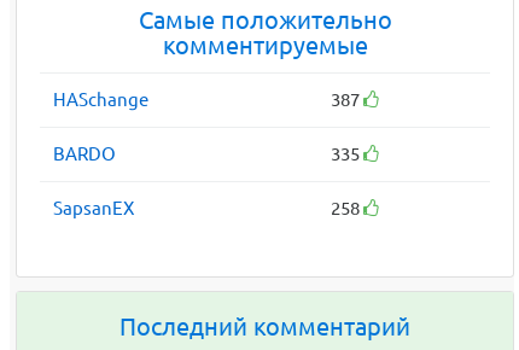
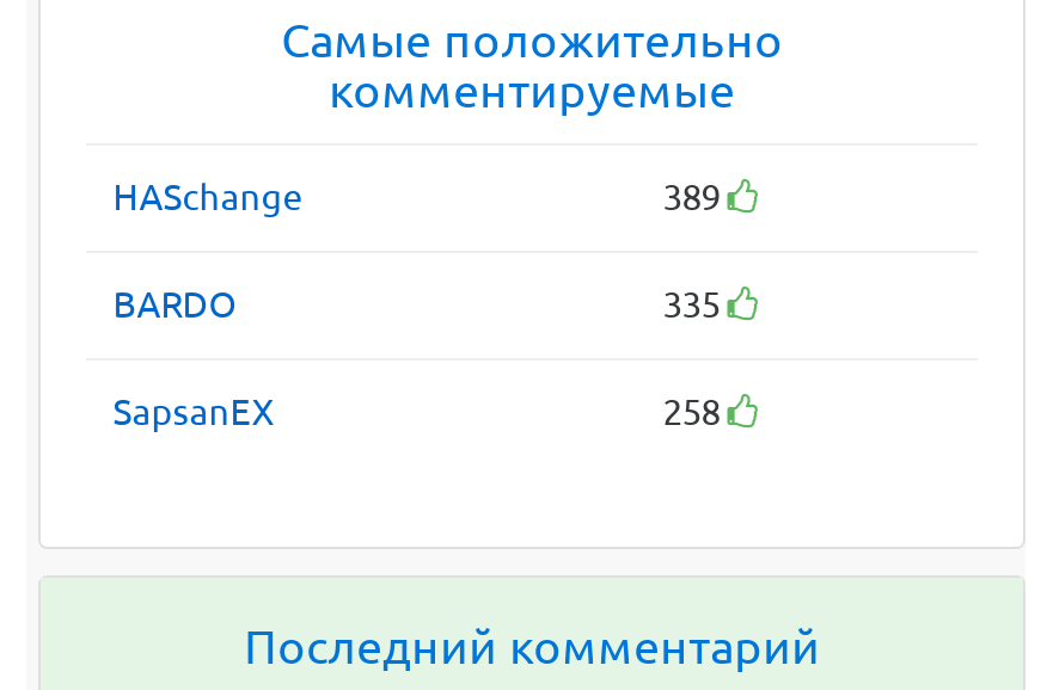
- 387
+ 389
